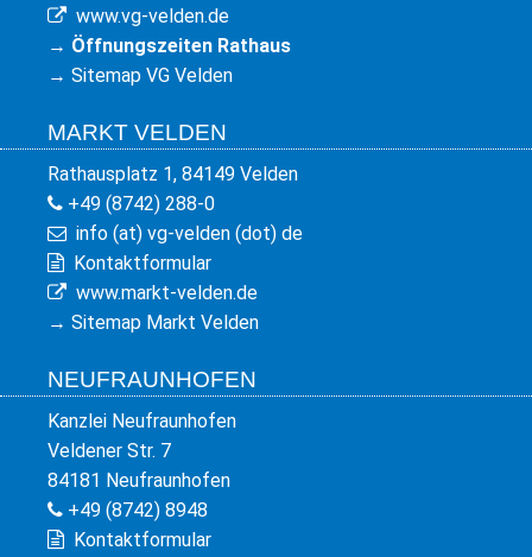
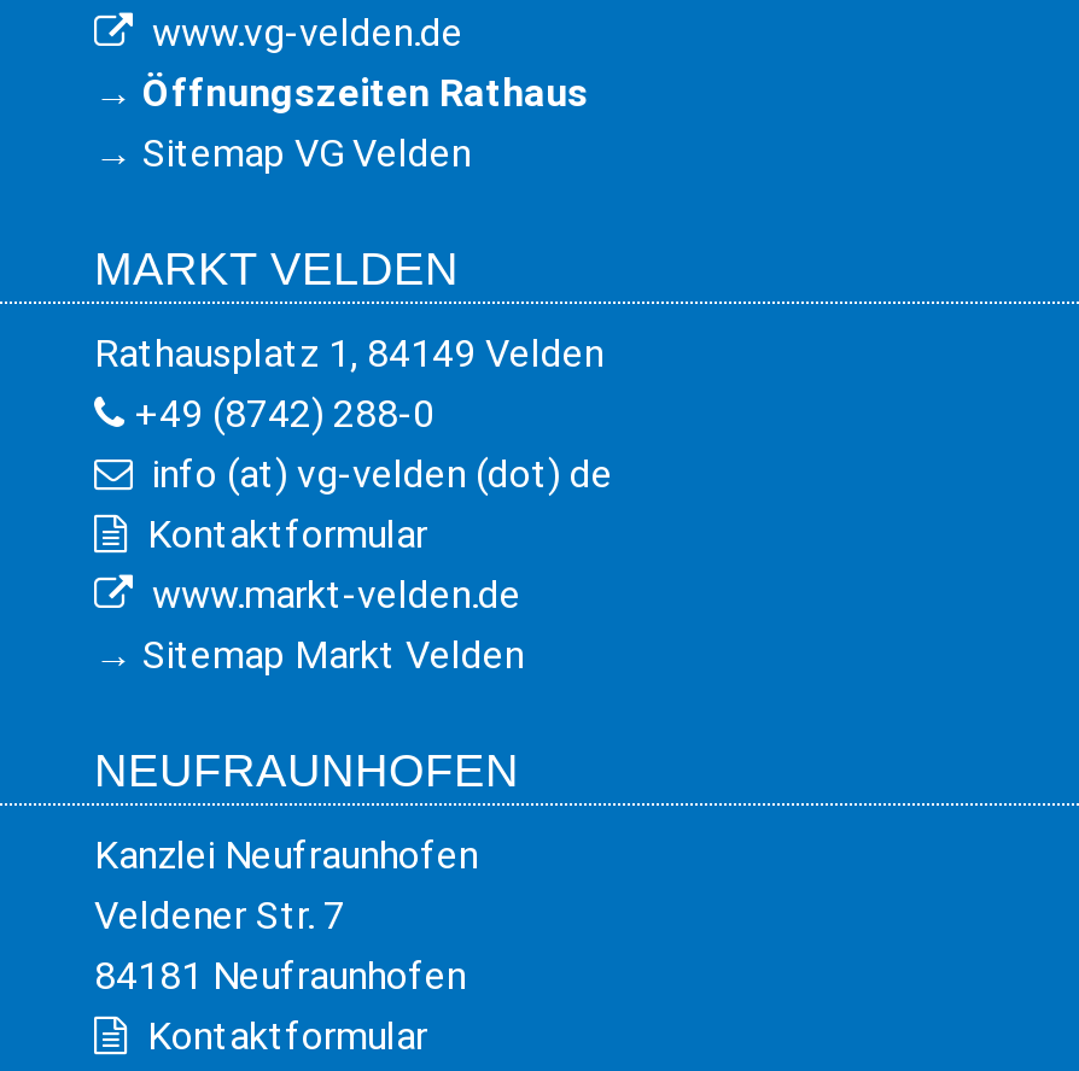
- +49 (8742) 8948
